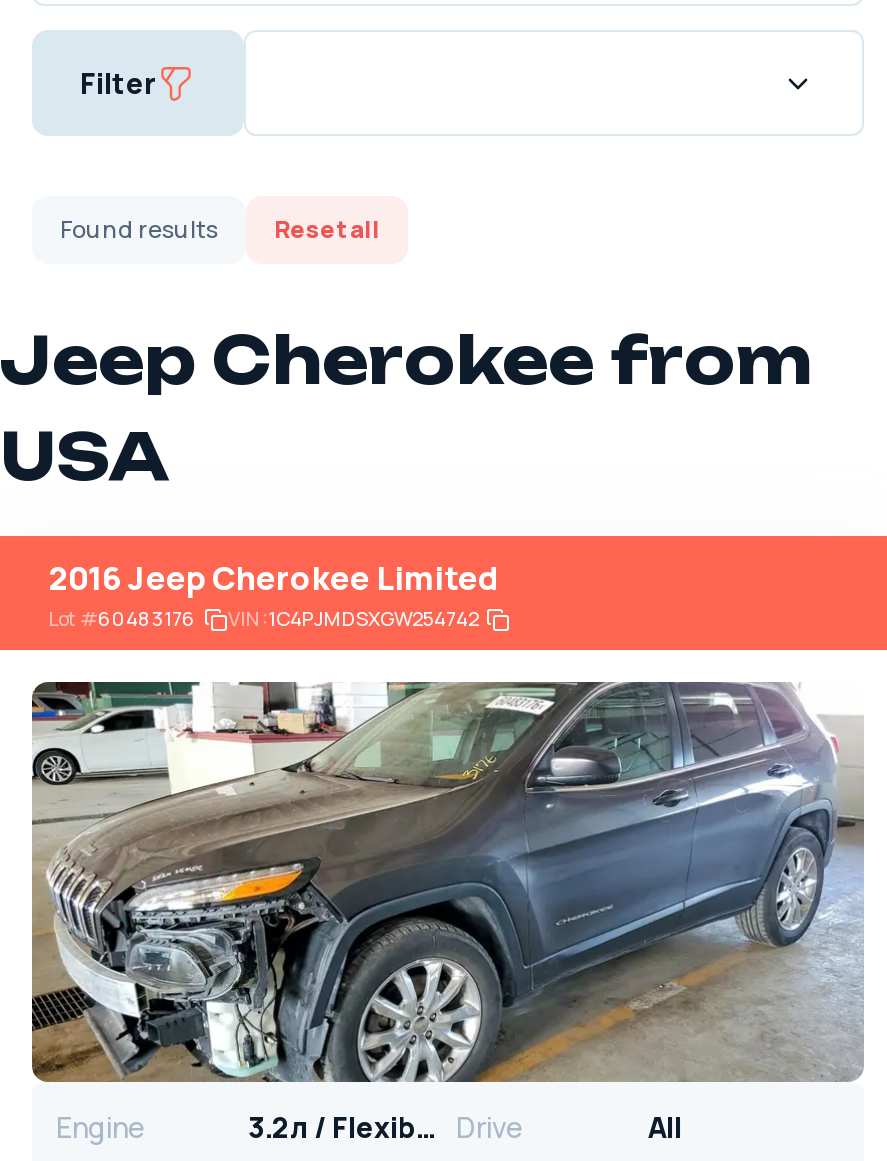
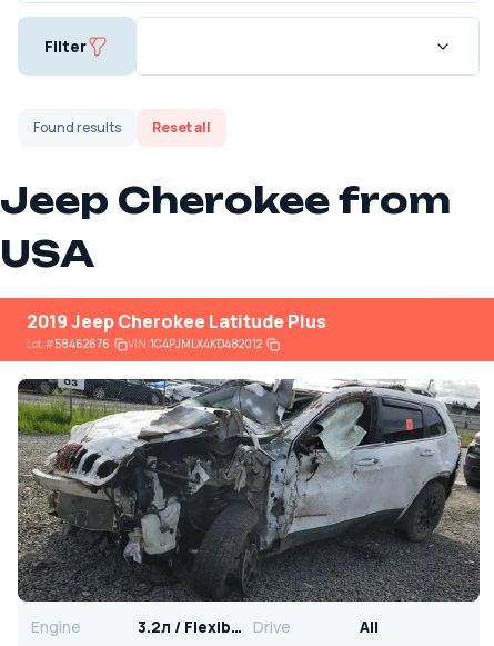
- 2016 Jeep Cherokee Limited
- Lot #60483176
- VIN: 1C4PJMDSXGW254742
+ 2019 Jeep Cherokee Latitude Plus
+ Lot #58462676
+ VIN: 1C4PJMLX4KD482012

- [image]
+ [image]
